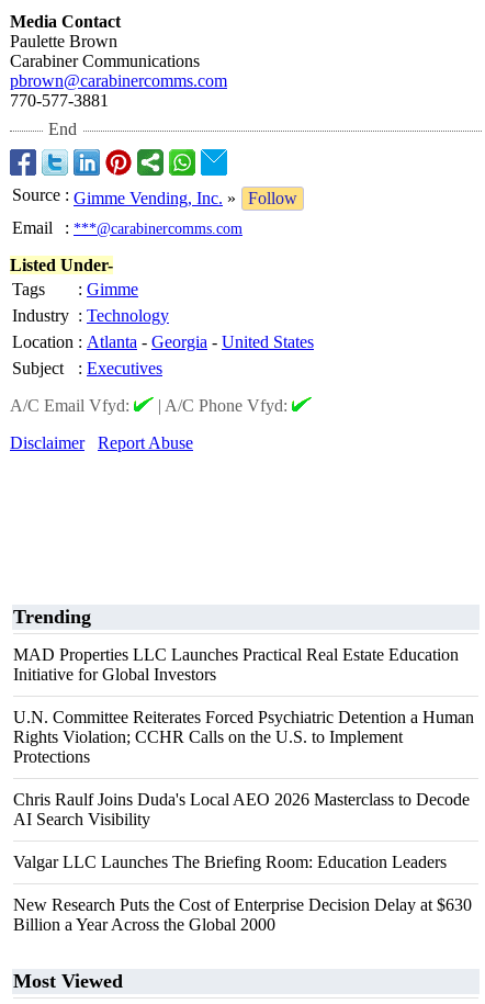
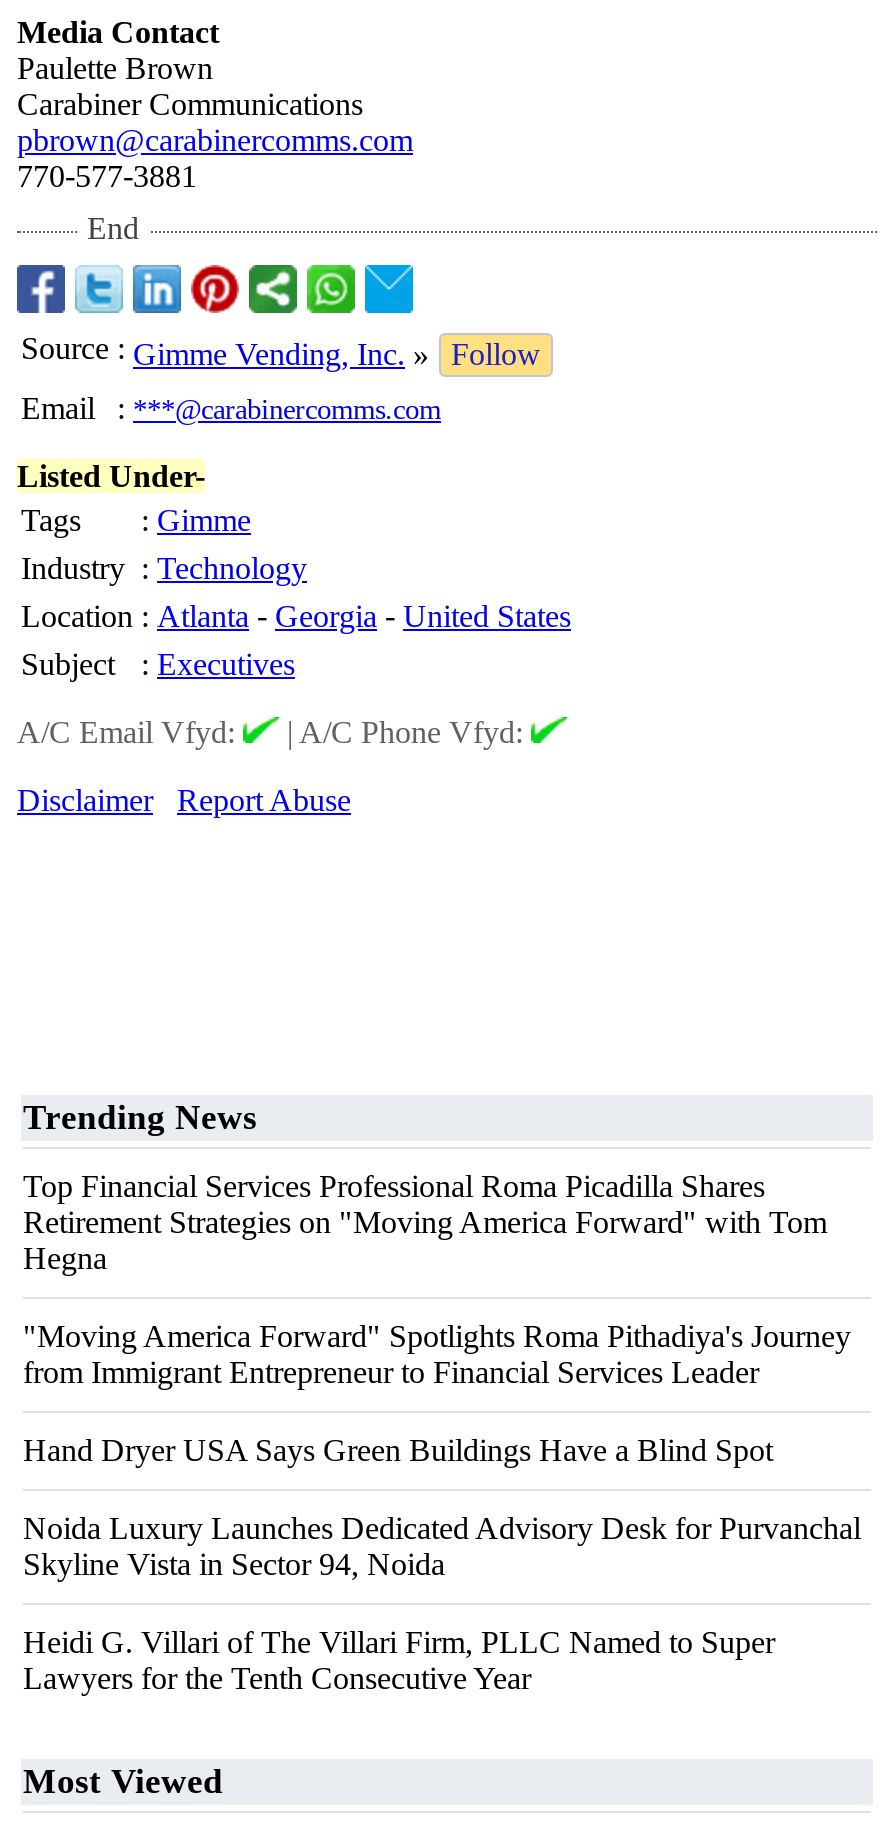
- Trending
+ Trending News

- MAD Properties LLC Launches Practical Real Estate Education
- Initiative for Global Investors
+ Top Financial Services Professional Roma Picadilla Shares
+ Retirement Strategies on "Moving America Forward" with Tom
+ Hegna

- U.N. Committee Reiterates Forced Psychiatric Detention a Human
- Rights Violation; CCHR Calls on the U.S. to Implement
- Protections
+ "Moving America Forward" Spotlights Roma Pithadiya's Journey
+ from Immigrant Entrepreneur to Financial Services Leader

- Chris Raulf Joins Duda's Local AEO 2026 Masterclass to Decode
- AI Search Visibility
+ Hand Dryer USA Says Green Buildings Have a Blind Spot

- Valgar LLC Launches The Briefing Room: Education Leaders
+ Noida Luxury Launches Dedicated Advisory Desk for Purvanchal
+ Skyline Vista in Sector 94, Noida

- New Research Puts the Cost of Enterprise Decision Delay at $630
- Billion a Year Across the Global 2000
+ Heidi G. Villari of The Villari Firm, PLLC Named to Super
+ Lawyers for the Tenth Consecutive Year
